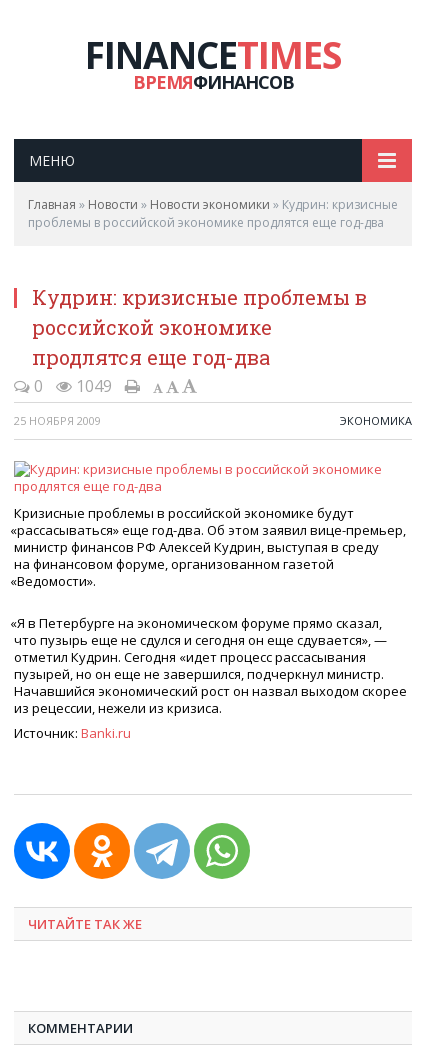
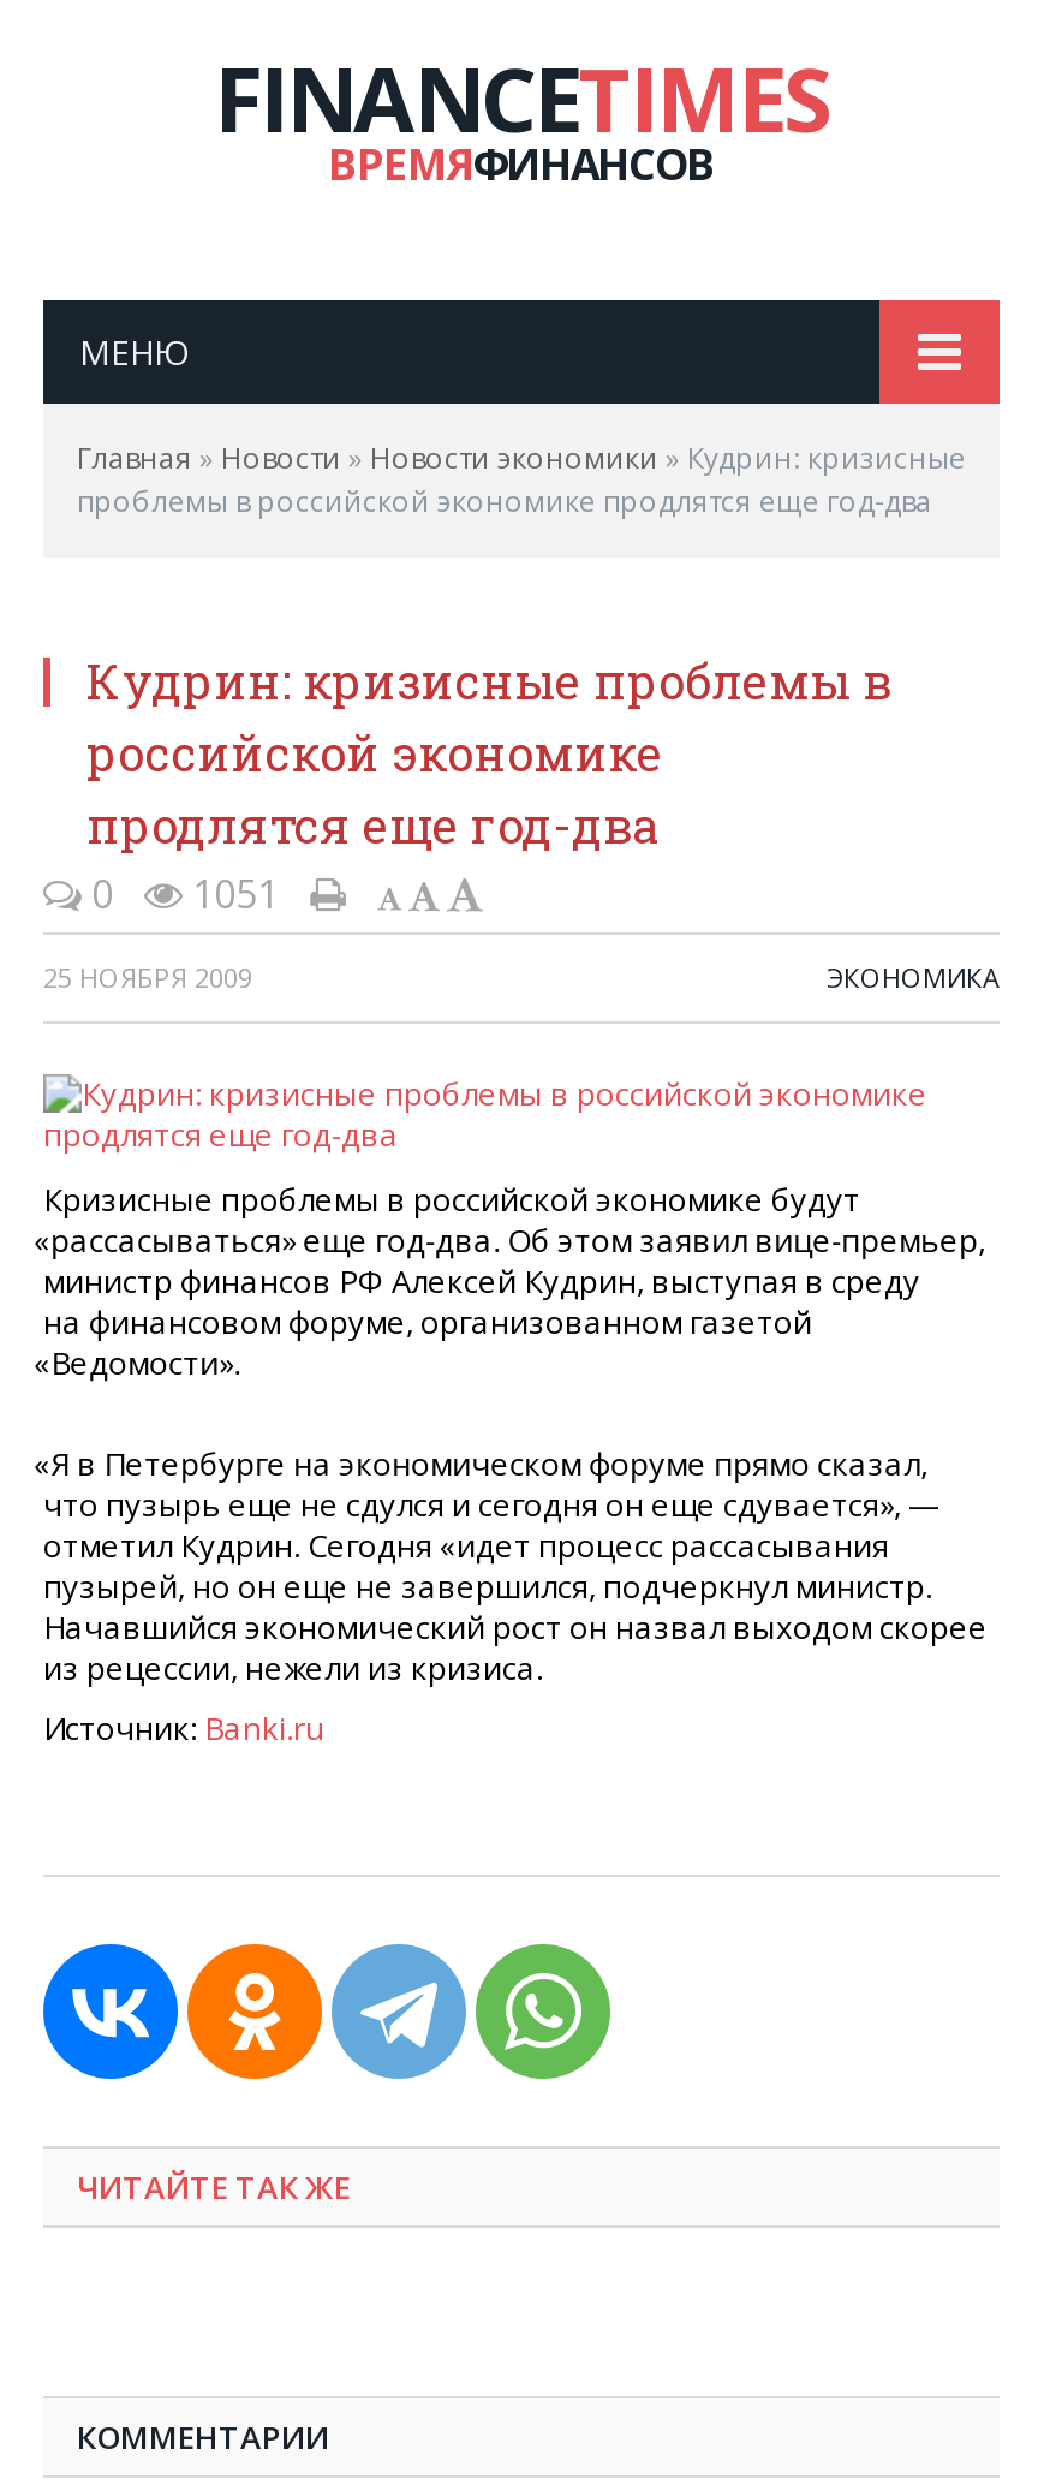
- 0 1049
+ 0 1051
